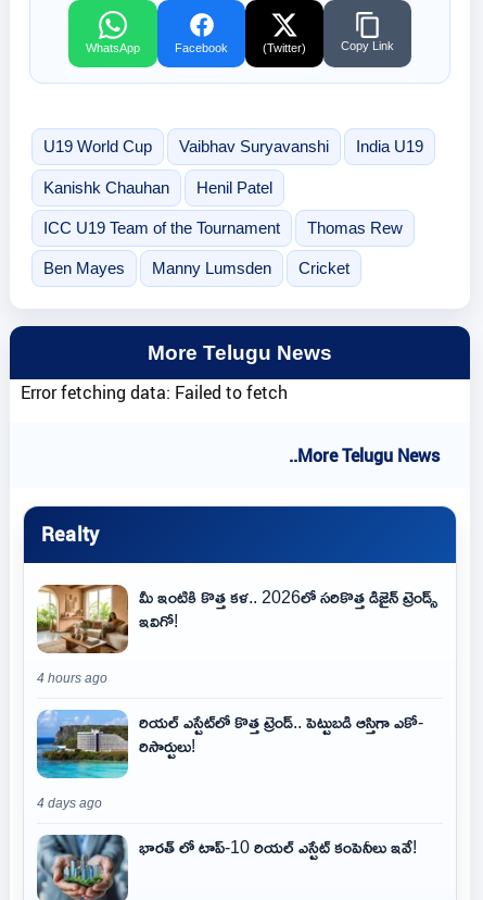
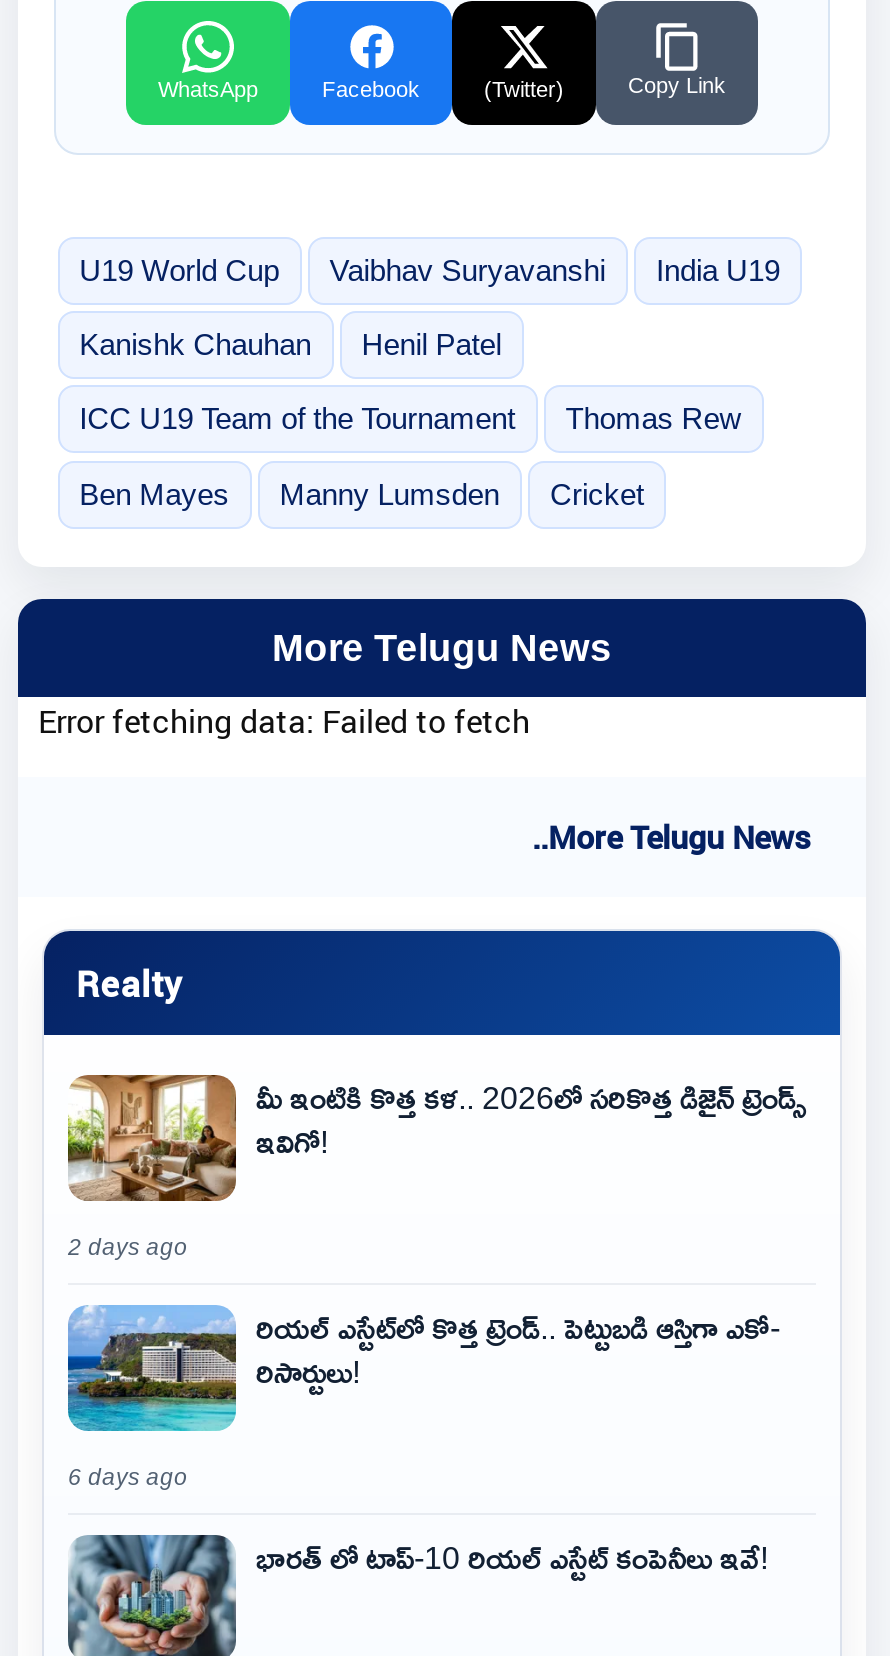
- 4 hours ago
+ 2 days ago

- 4 days ago
+ 6 days ago
